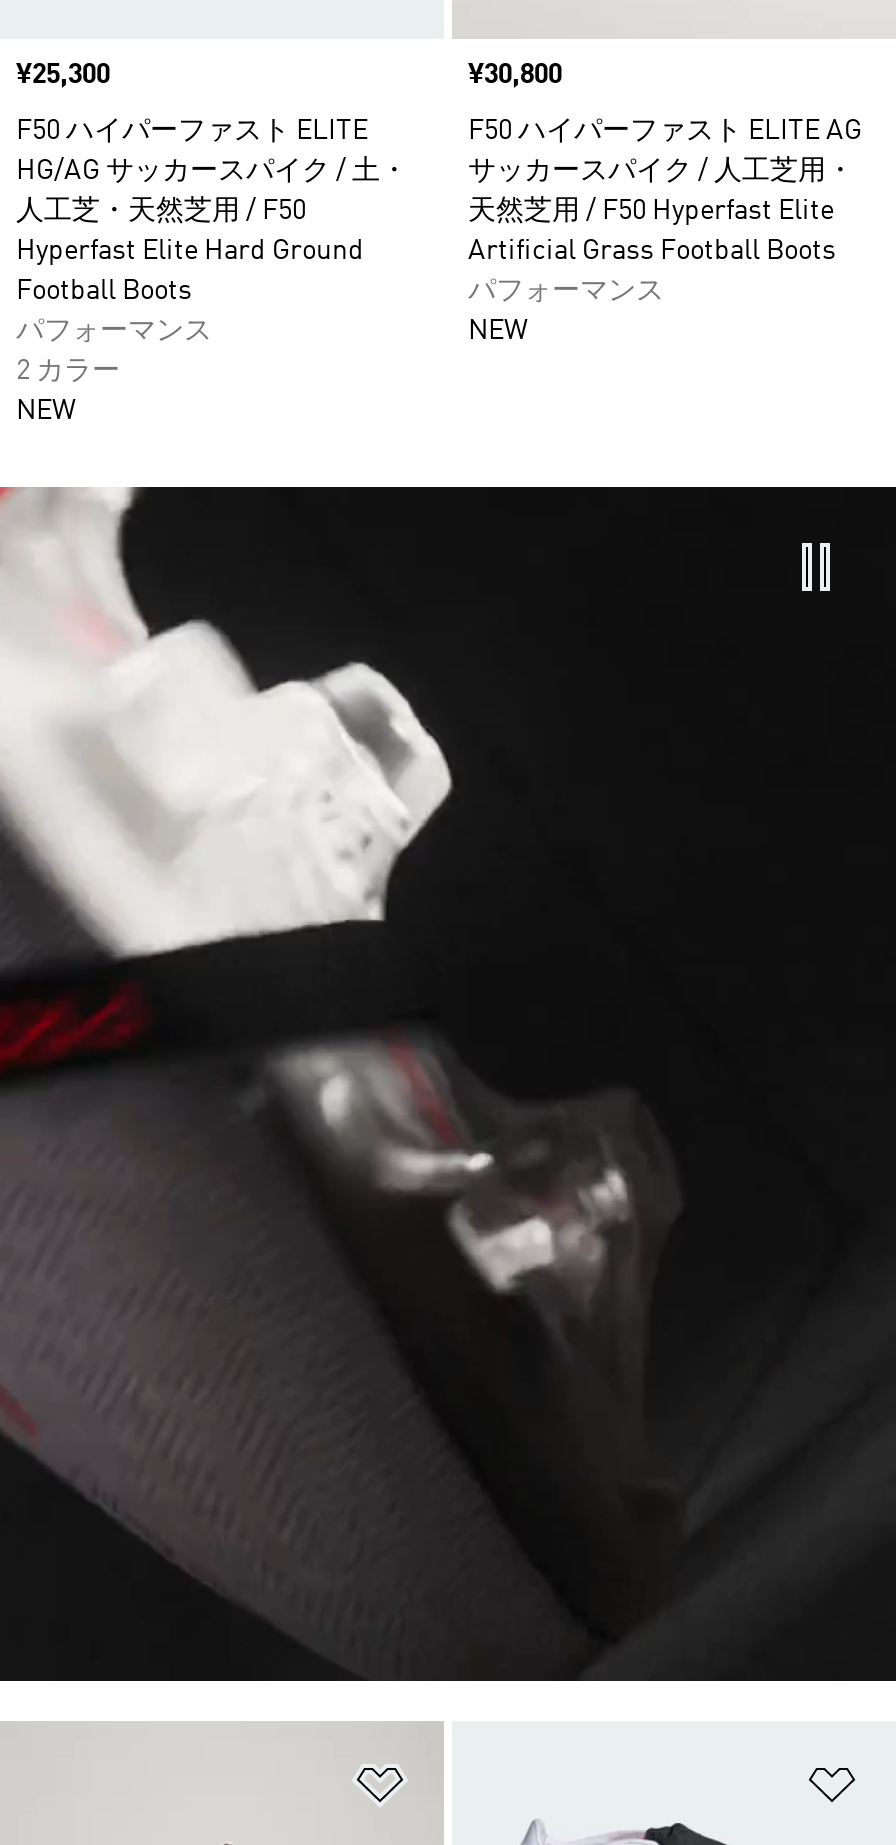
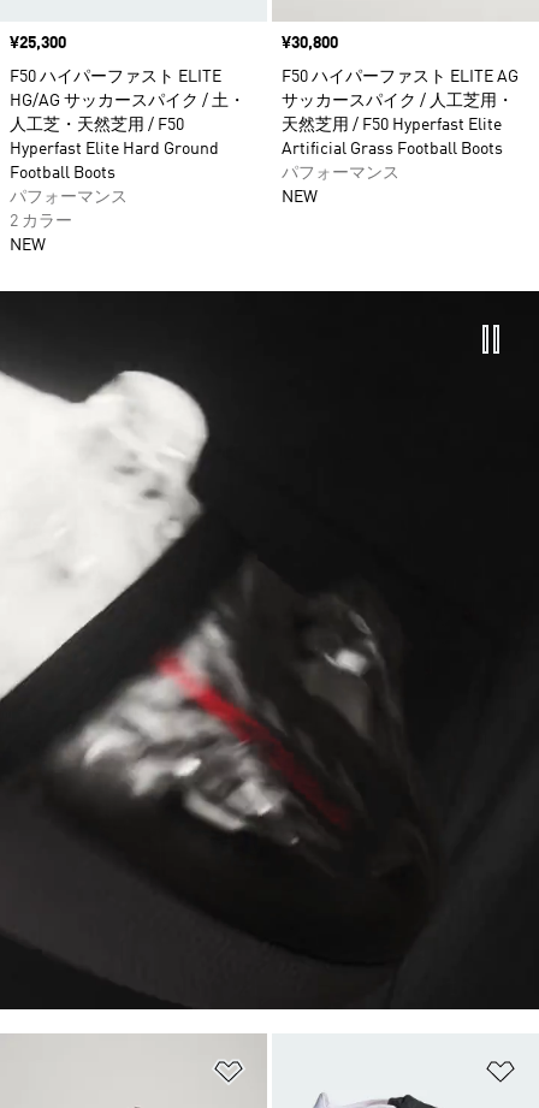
- [image]
+ [image]
